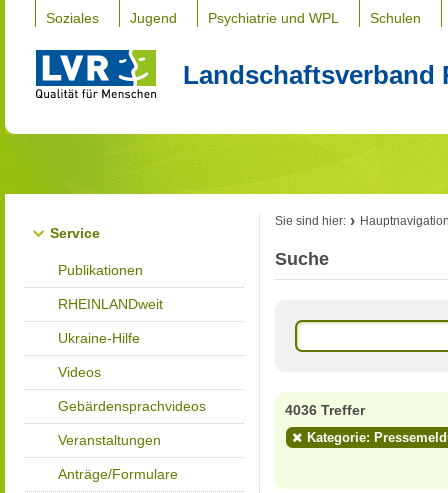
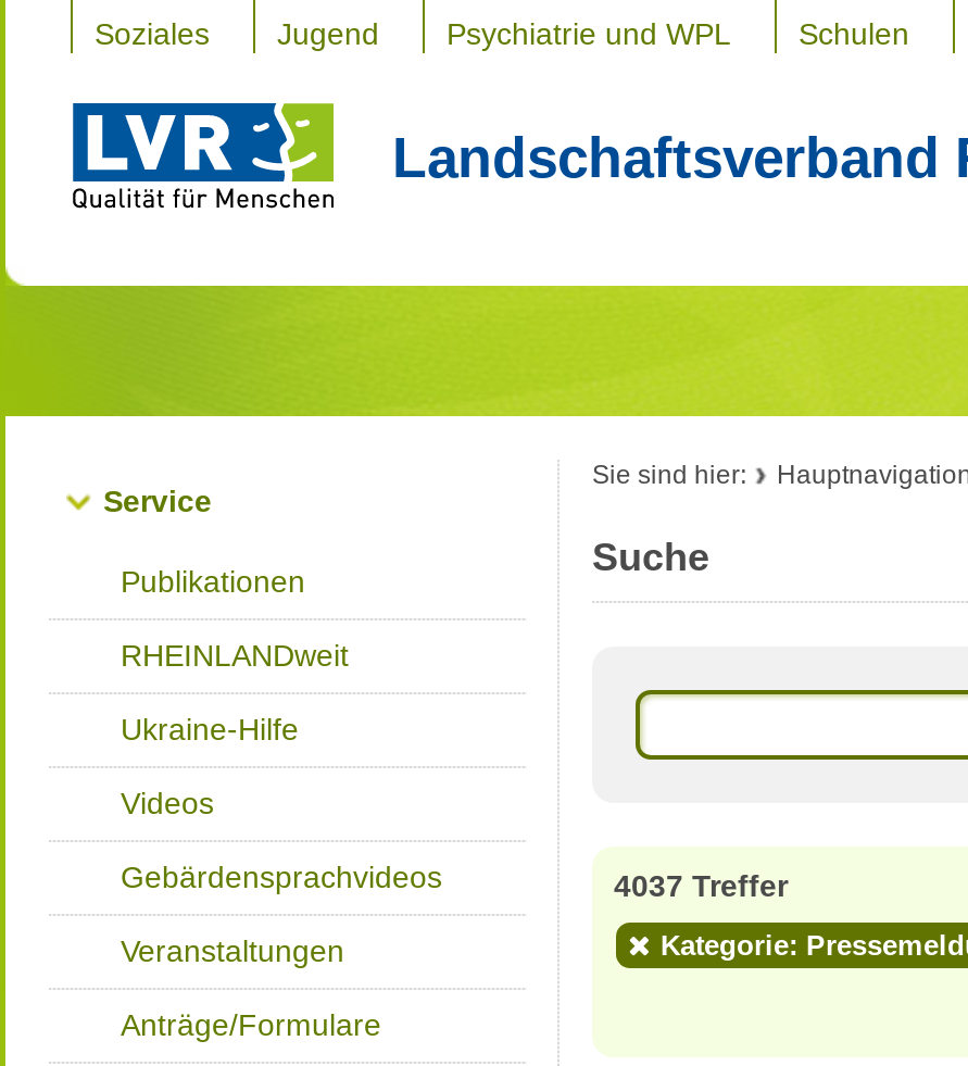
- 4036 Treffer
+ 4037 Treffer
